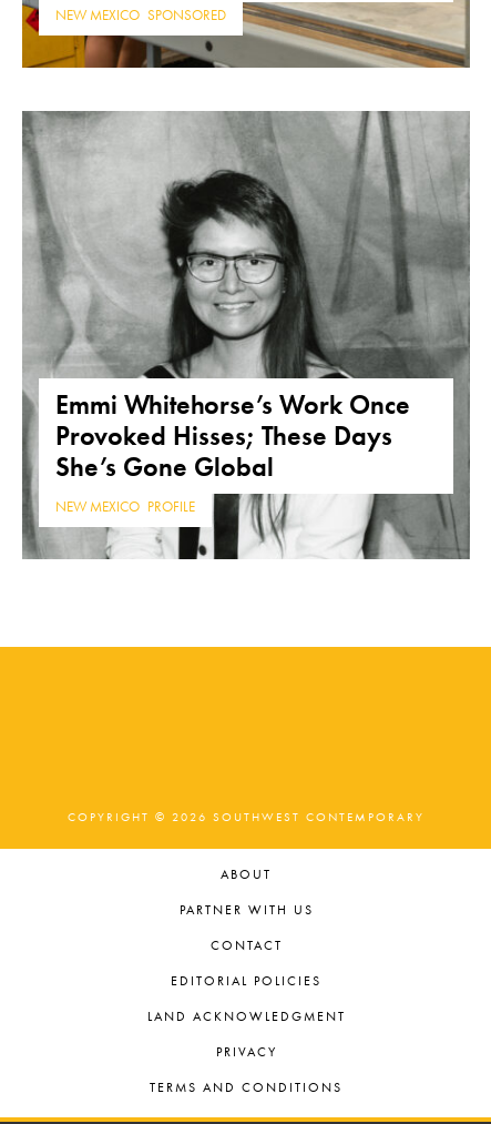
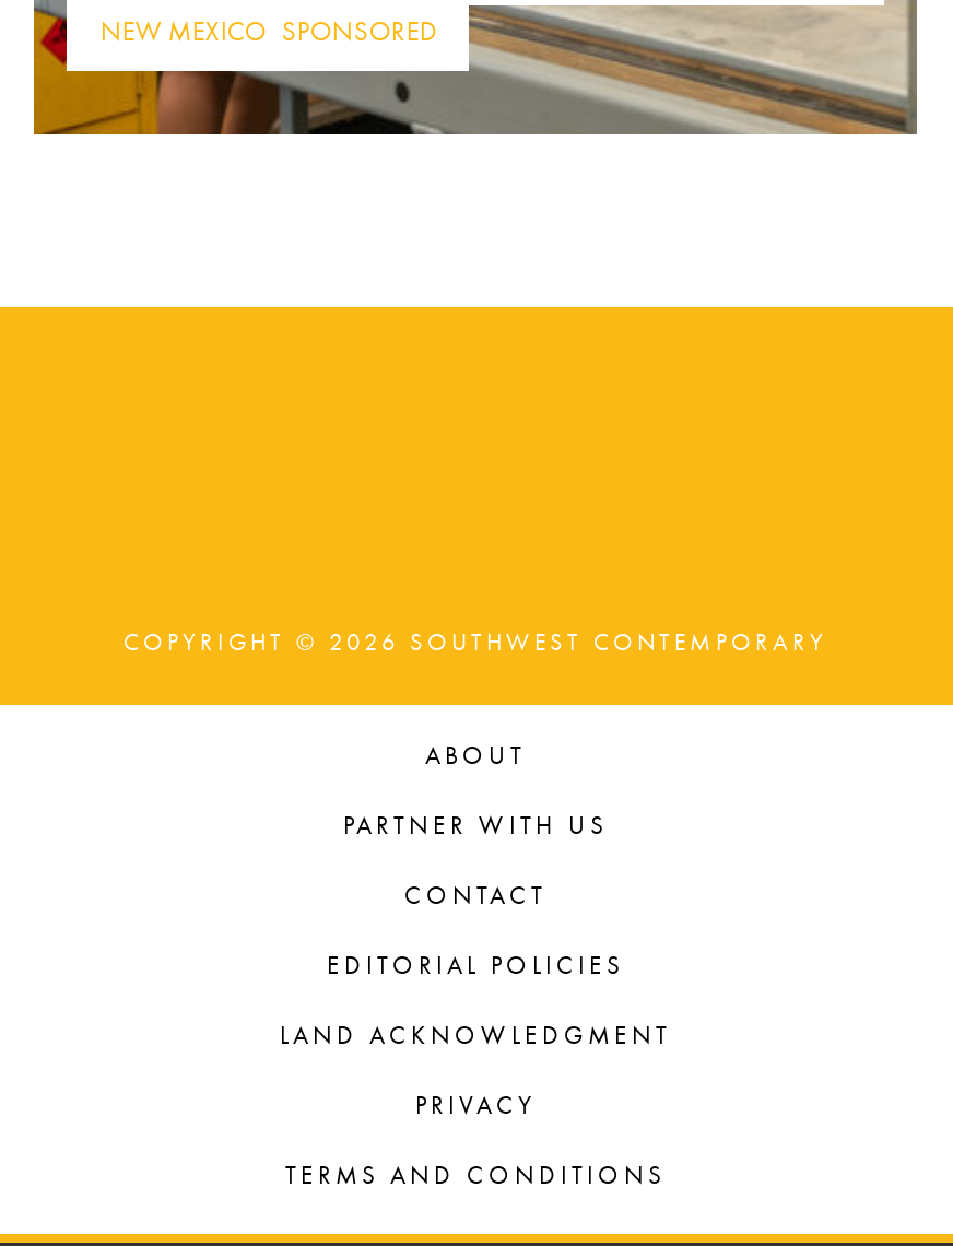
- [image]
- Emmi Whitehorse’s Work Once
- Provoked Hisses; These Days
- She’s Gone Global
- NEW MEXICO, PROFILE
